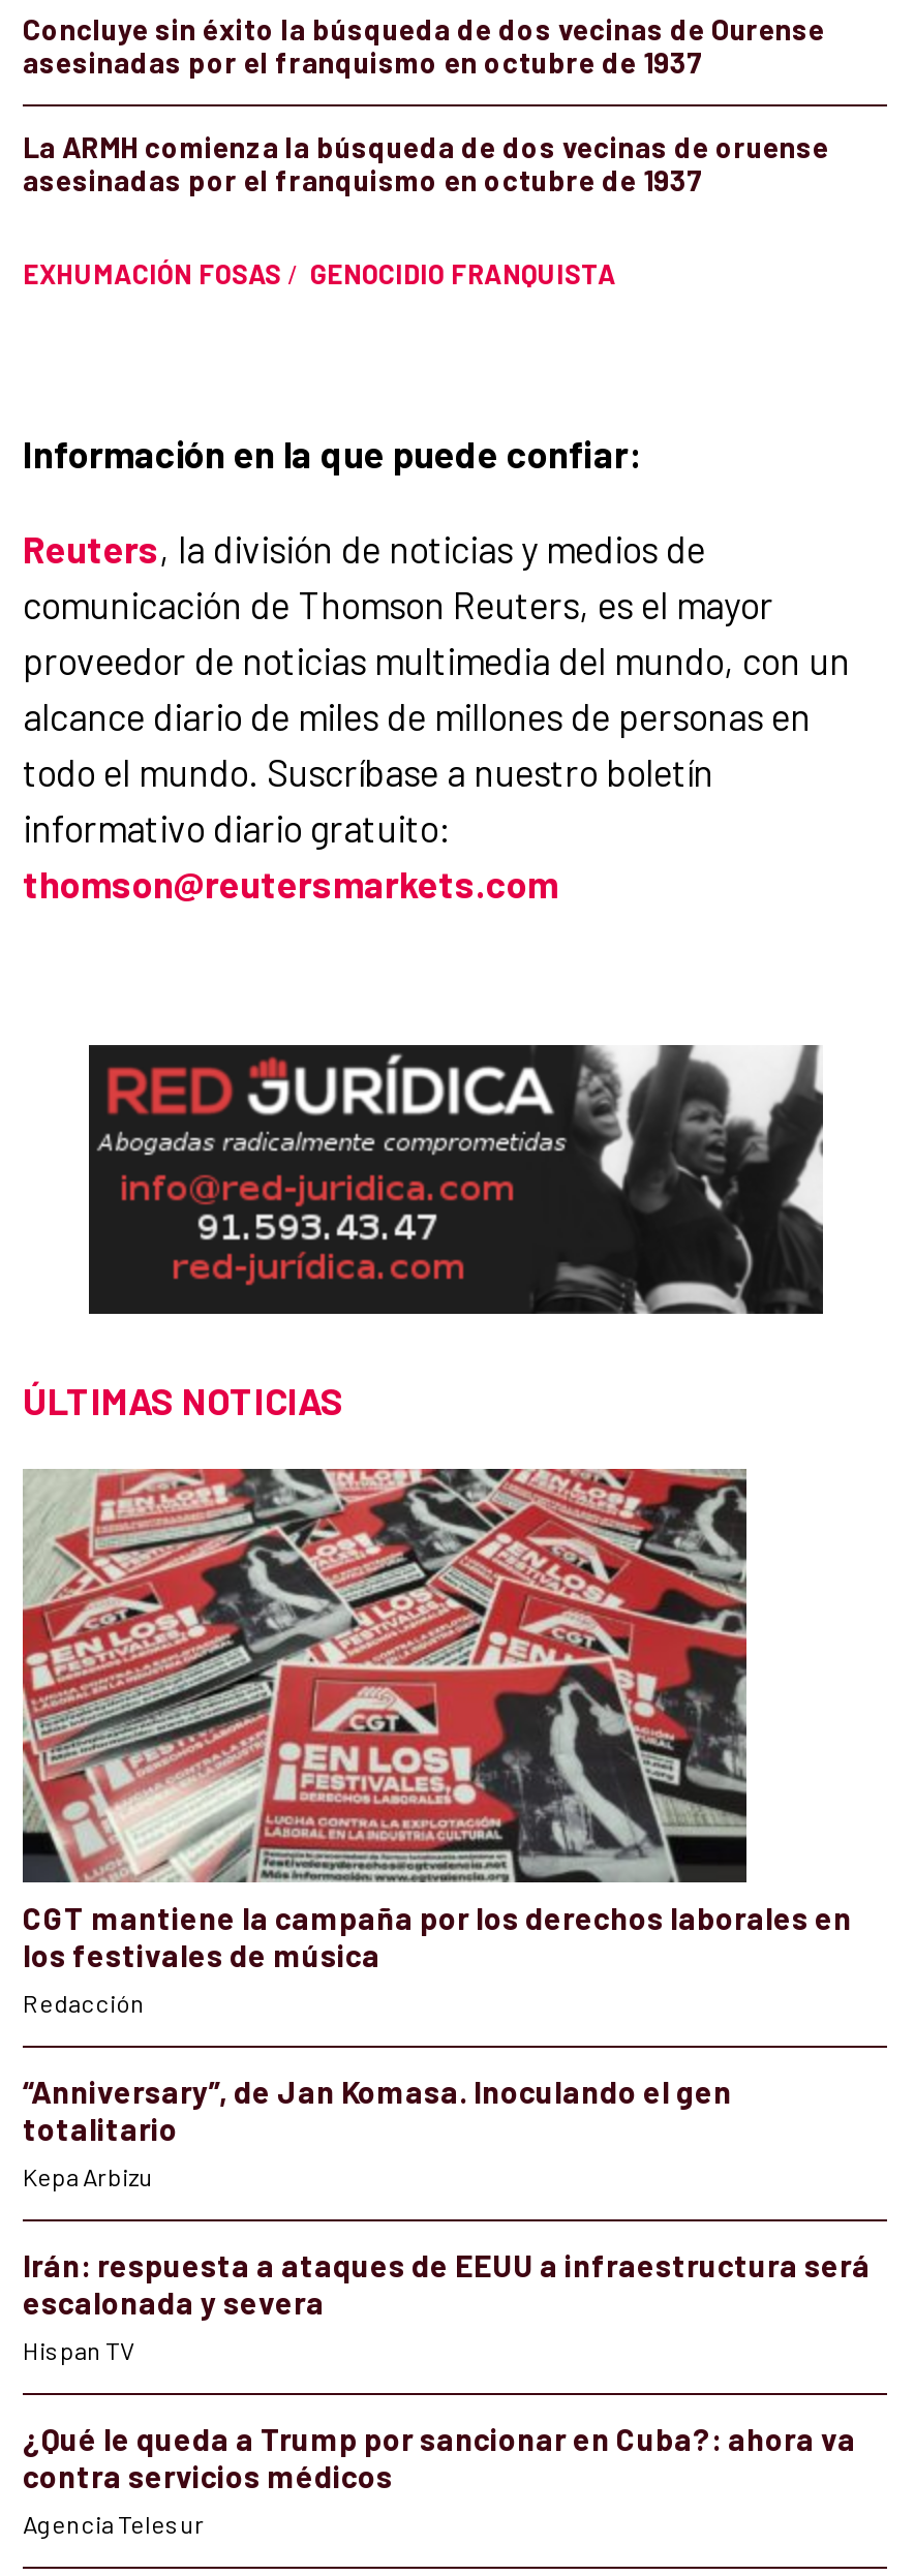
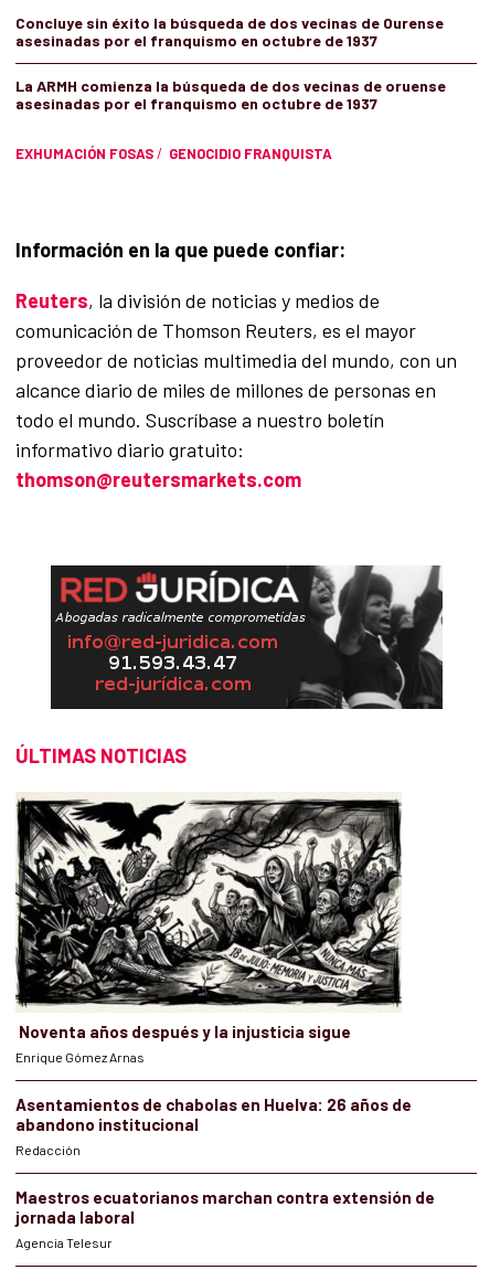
- [image]
- CGT mantiene la campaña por los derechos laborales en
- los festivales de música
+ [image]
+ Noventa años después y la injusticia sigue
+ Enrique Gómez Arnas
+ Asentamientos de chabolas en Huelva: 26 años de
+ abandono institucional

moved down: Redacción

- “Anniversary”, de Jan Komasa. Inoculando el gen
- totalitario
- Kepa Arbizu
- Irán: respuesta a ataques de EEUU a infraestructura será
- escalonada y severa
- Hispan TV
- ¿Qué le queda a Trump por sancionar en Cuba?: ahora va
- contra servicios médicos
+ Maestros ecuatorianos marchan contra extensión de
+ jornada laboral
